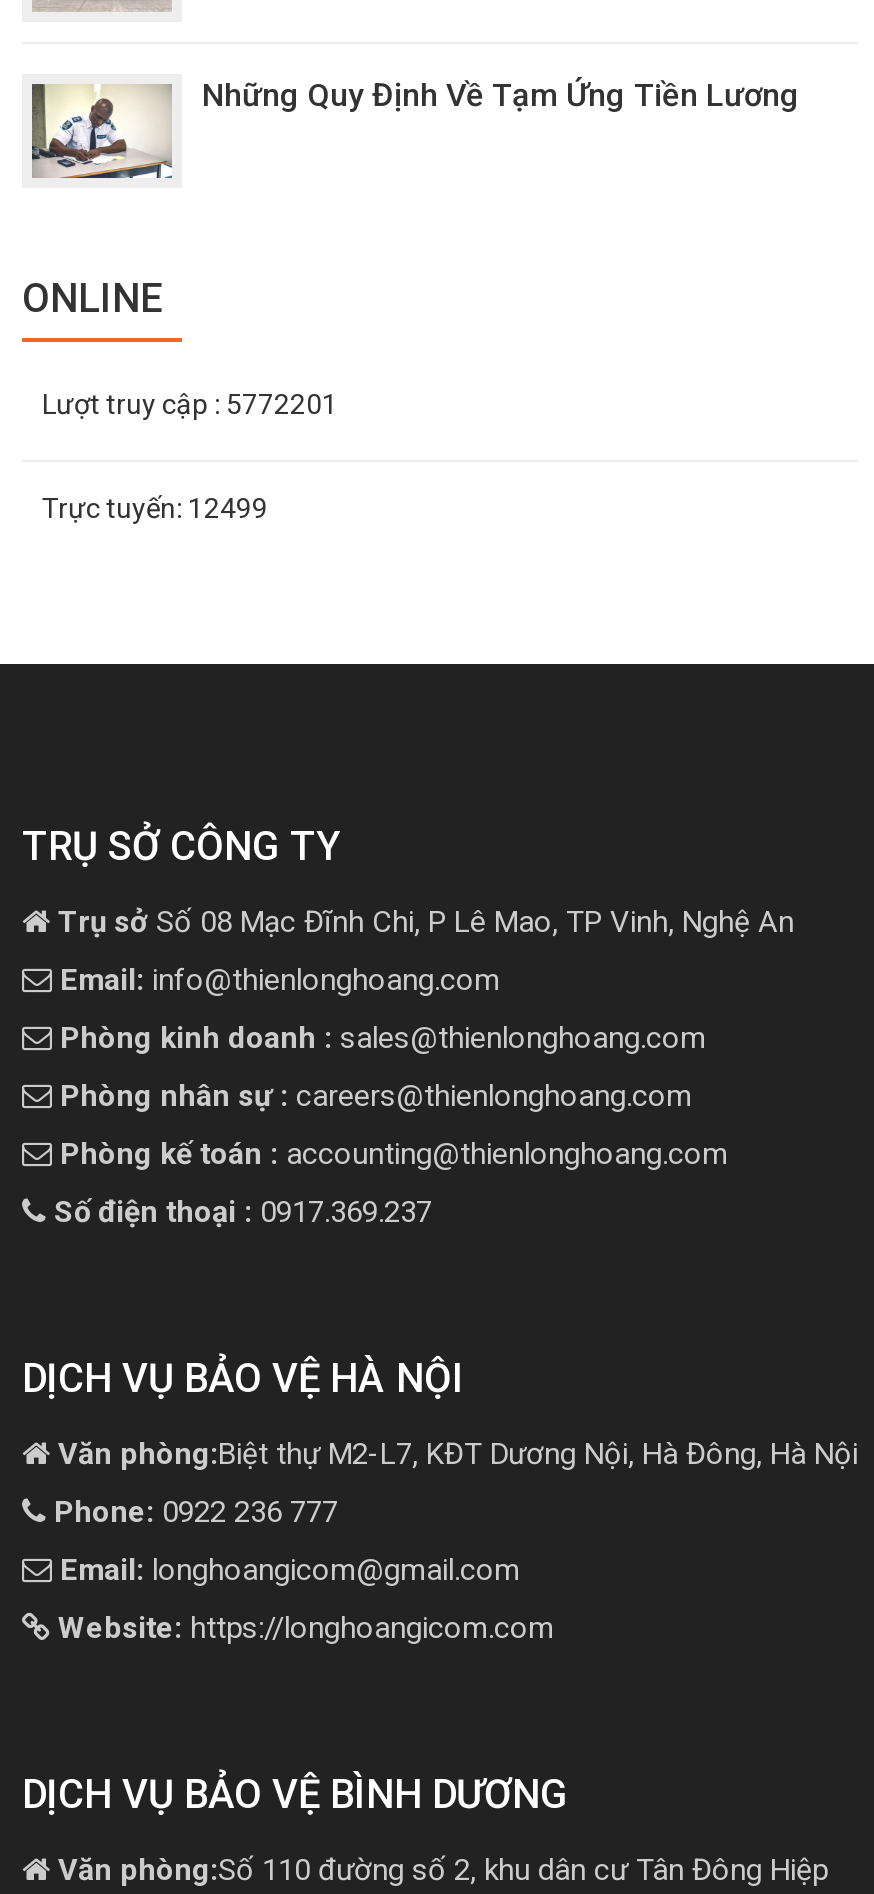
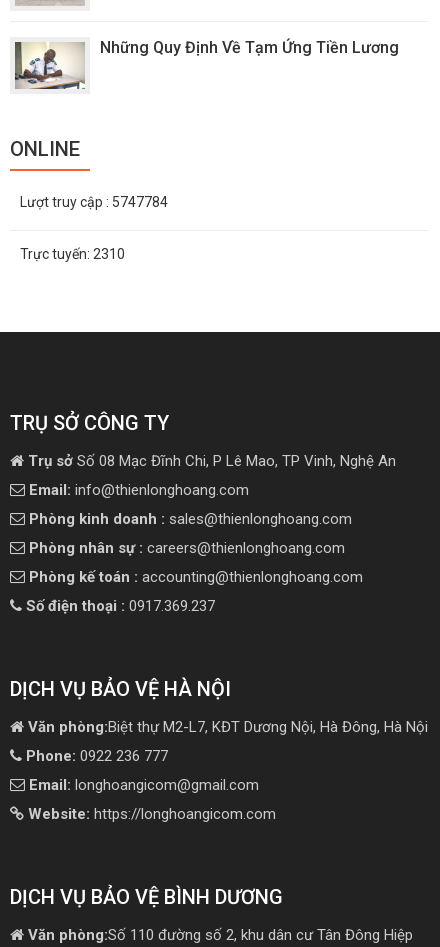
- Lượt truy cập: 5772201
+ Lượt truy cập: 5747784

- Trực tuyến: 12499
+ Trực tuyến: 2310
